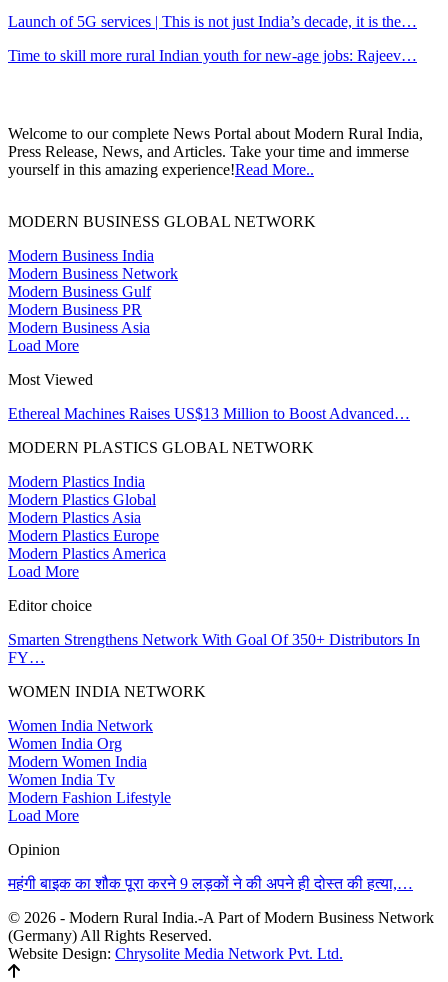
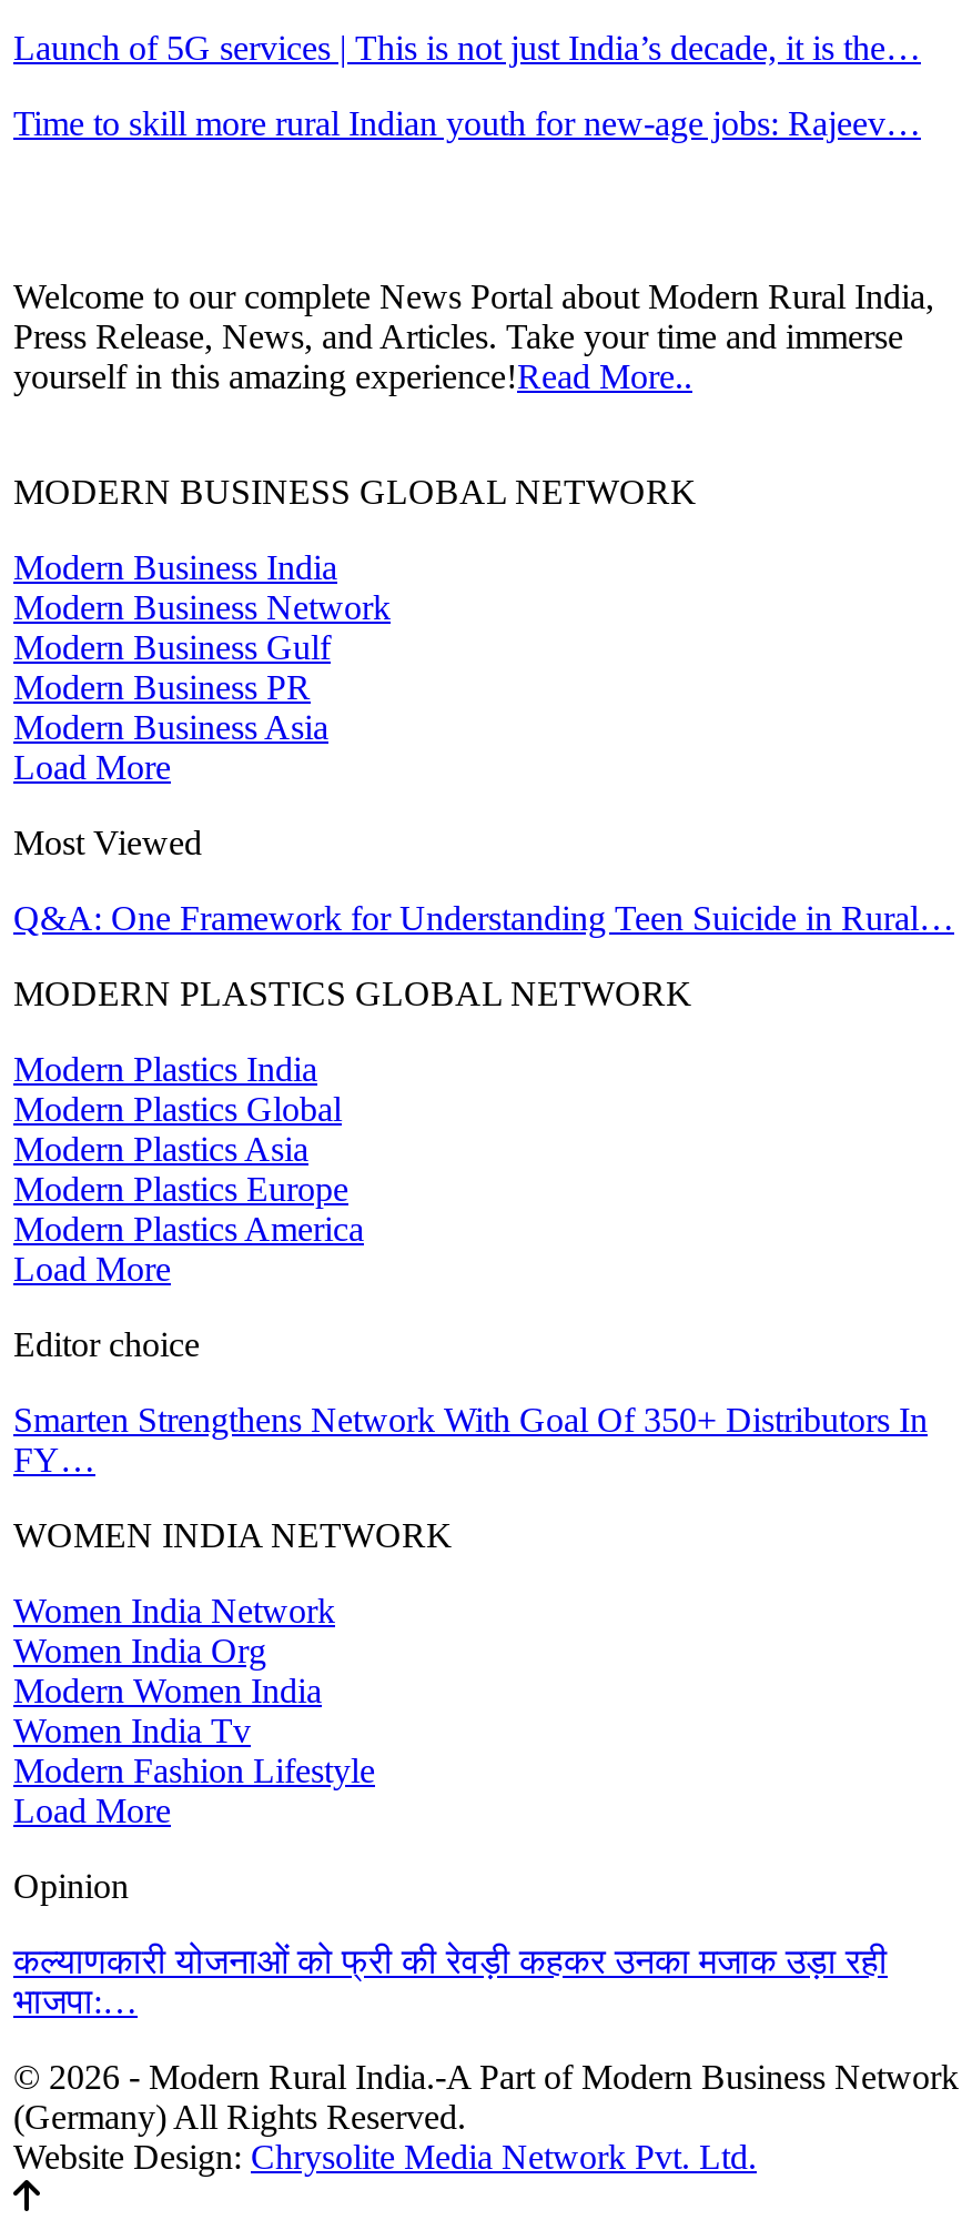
- Ethereal Machines Raises US$13 Million to Boost Advanced…
+ Q&A: One Framework for Understanding Teen Suicide in Rural…

- महंगी बाइक का शौक पूरा करने 9 लड़कों ने की अपने ही दोस्त की हत्या,…
+ कल्याणकारी योजनाओं को फ्री की रेवड़ी कहकर उनका मजाक उड़ा रही
+ भाजपा:…
